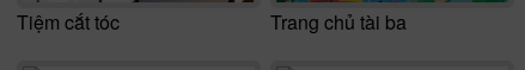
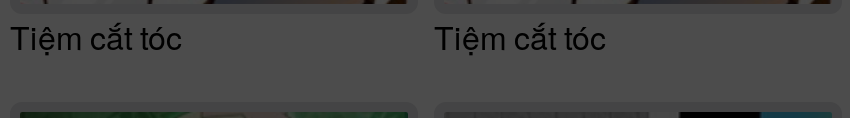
- Trang chủ tài ba
+ Tiệm cắt tóc
